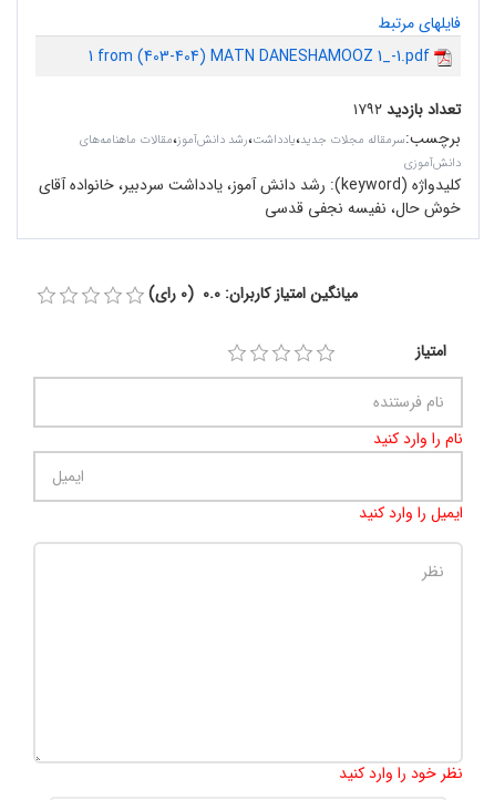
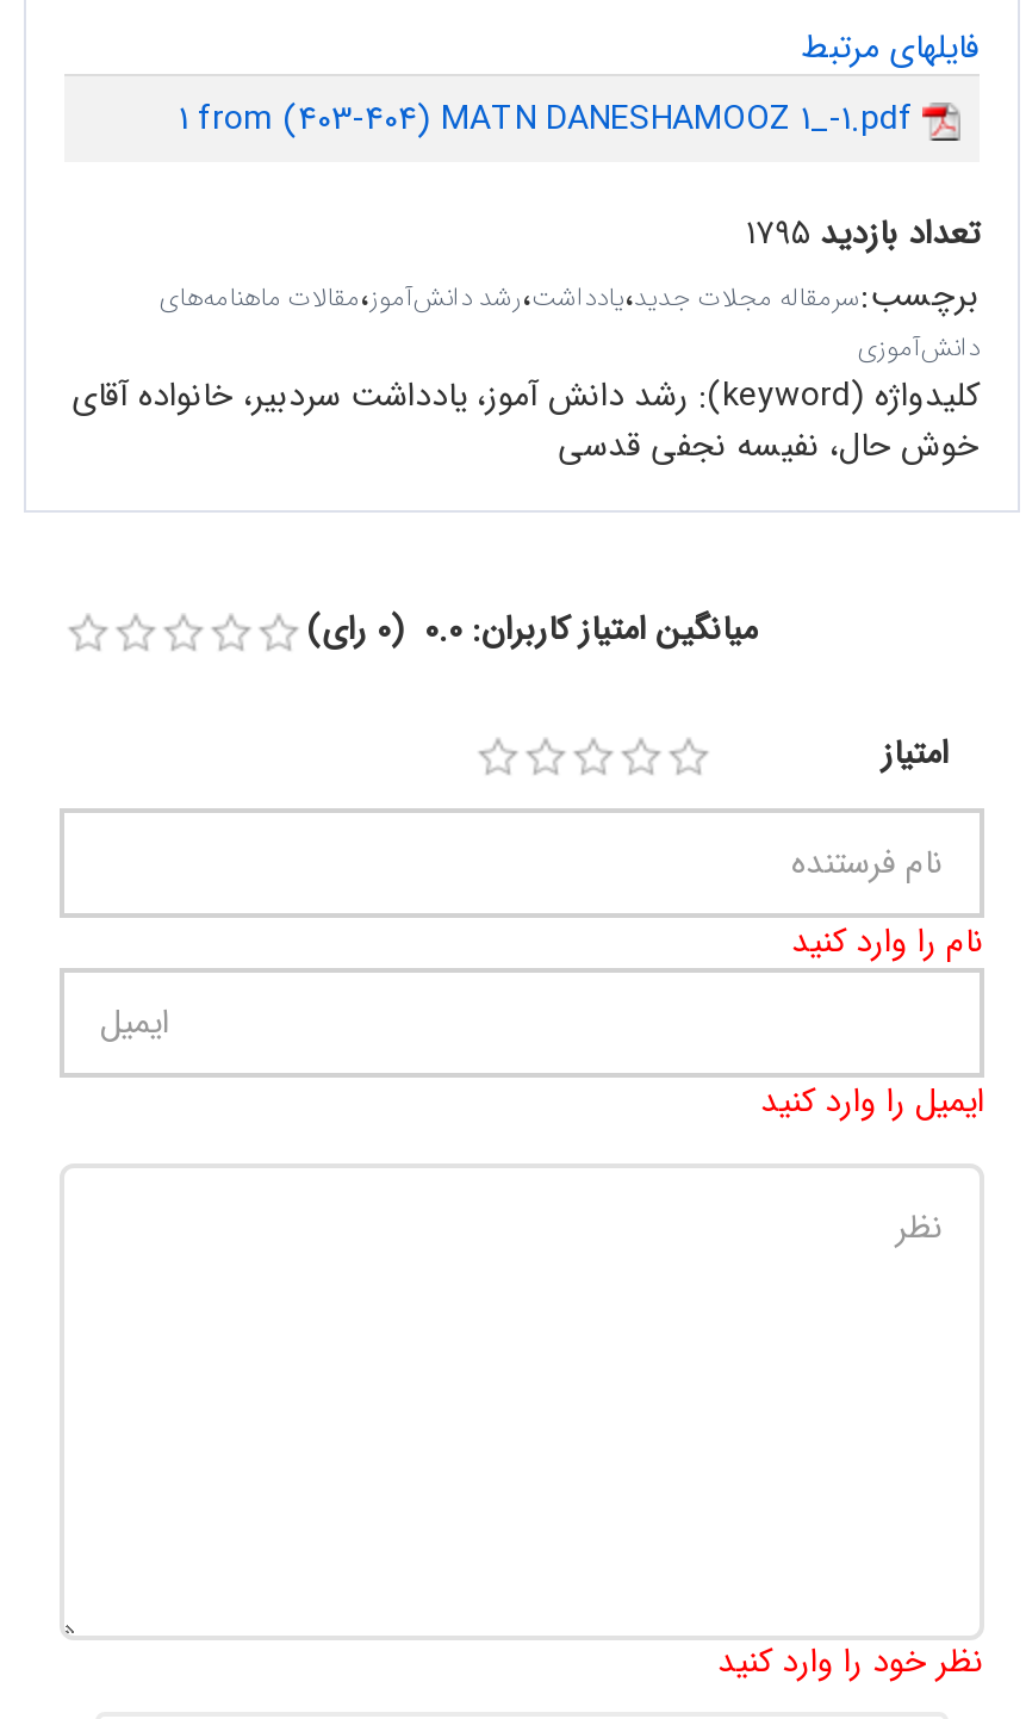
- تعداد بازدید ۱۷۹۲
+ تعداد بازدید ۱۷۹۵
